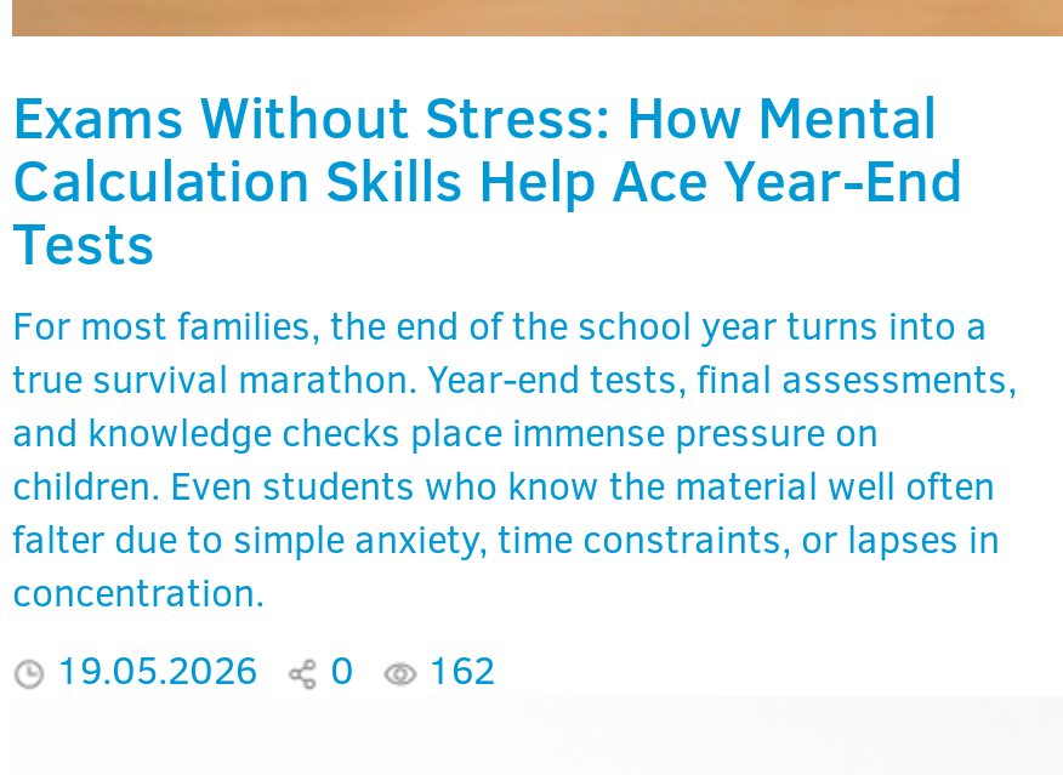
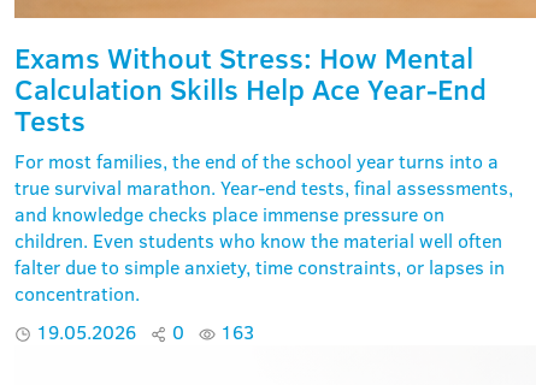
- 19.05.2026 0 162
+ 19.05.2026 0 163
